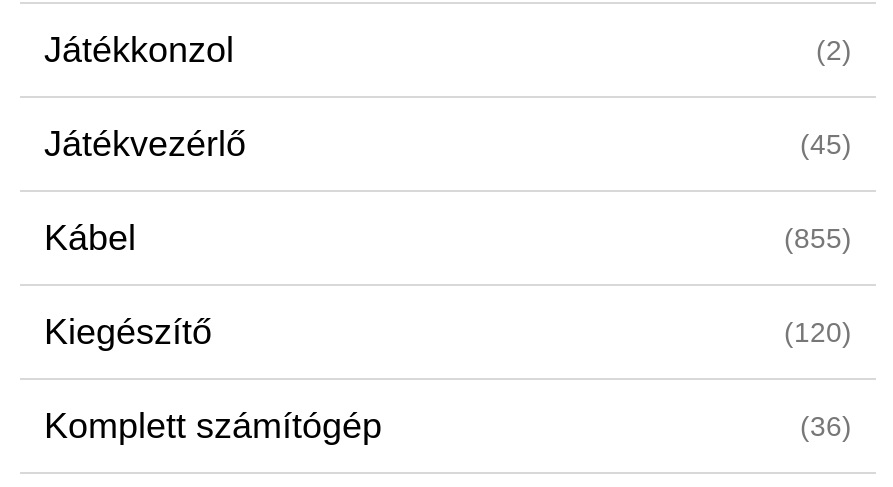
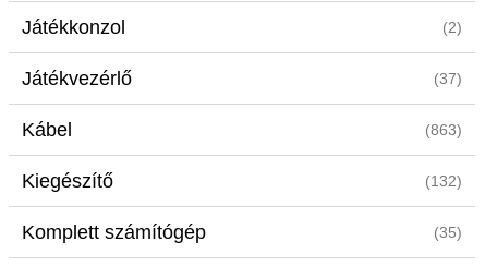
- (45)
+ (37)

- (855)
+ (863)

- (120)
+ (132)

- (36)
+ (35)
